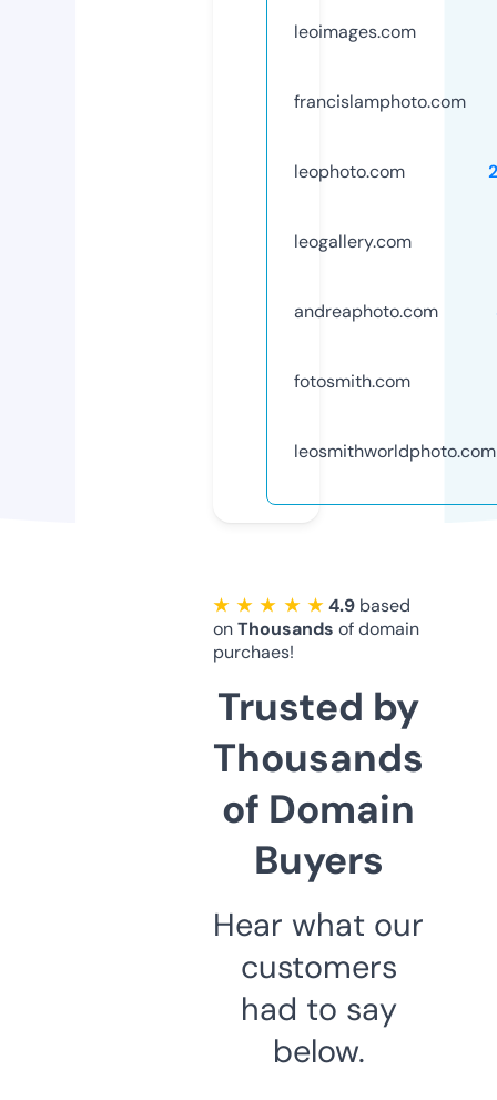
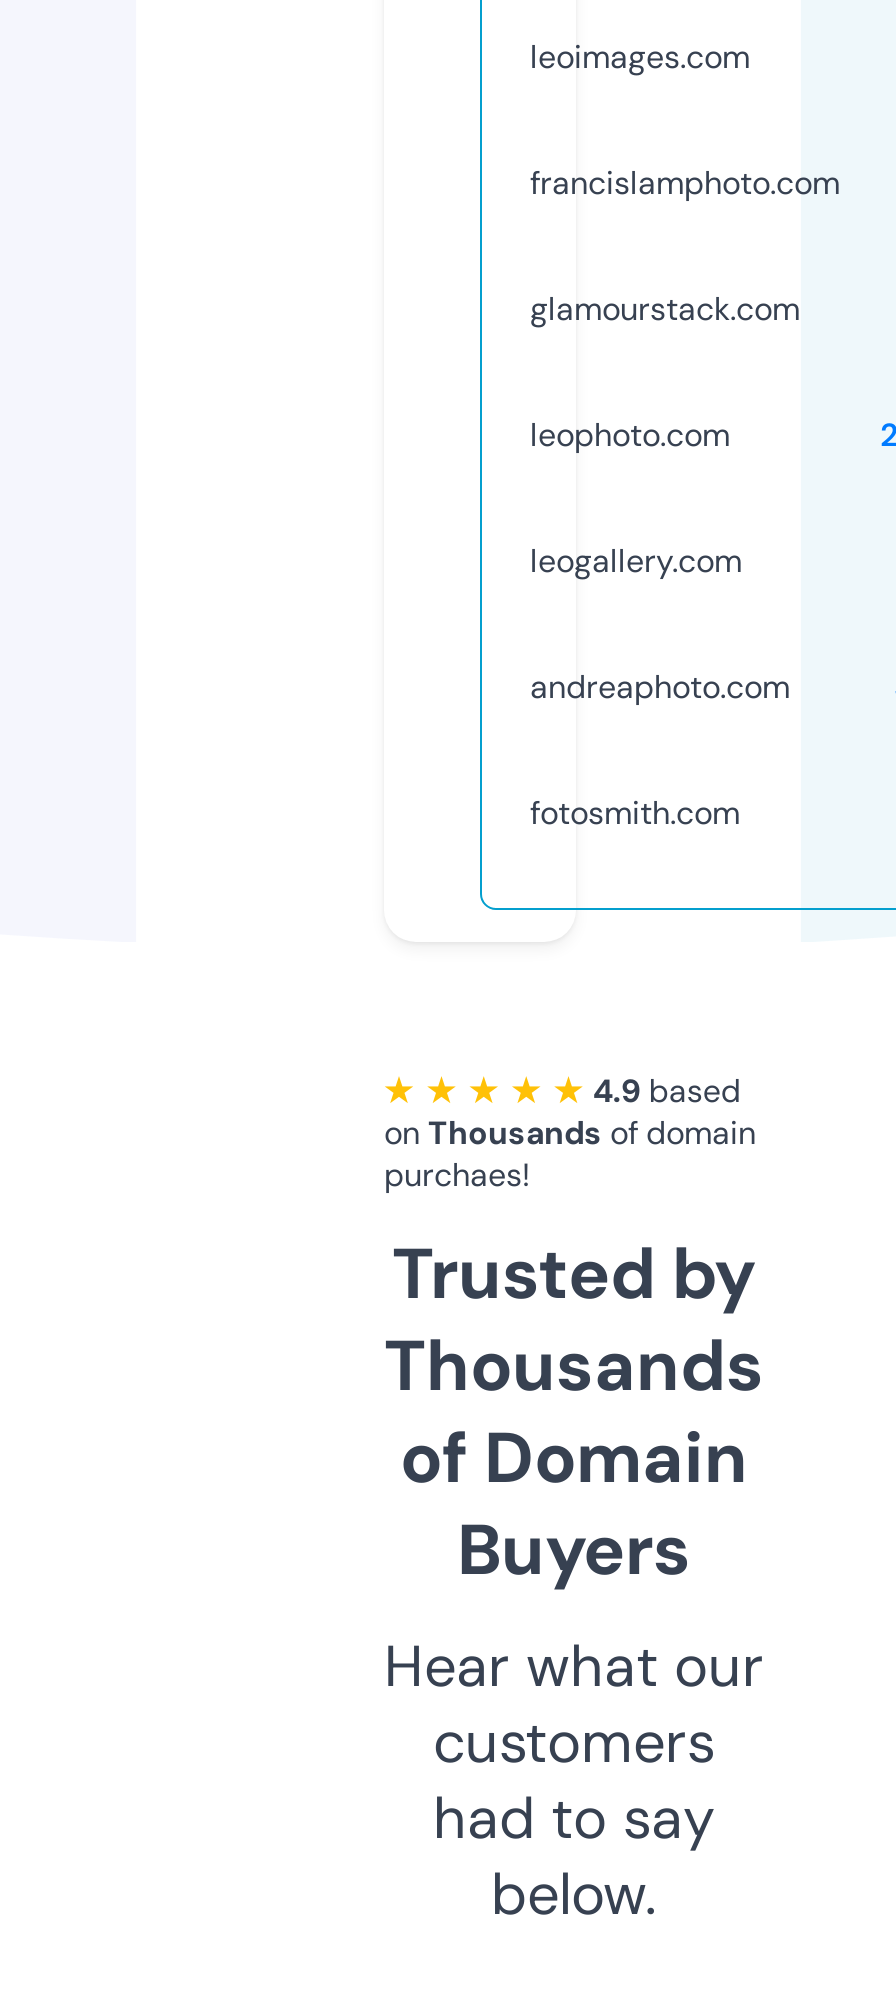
+ glamourstack.com

moved down: leophoto.com | leogallery.com | andreaphoto.com | fotosmith.com

- leosmithworldphoto.com
